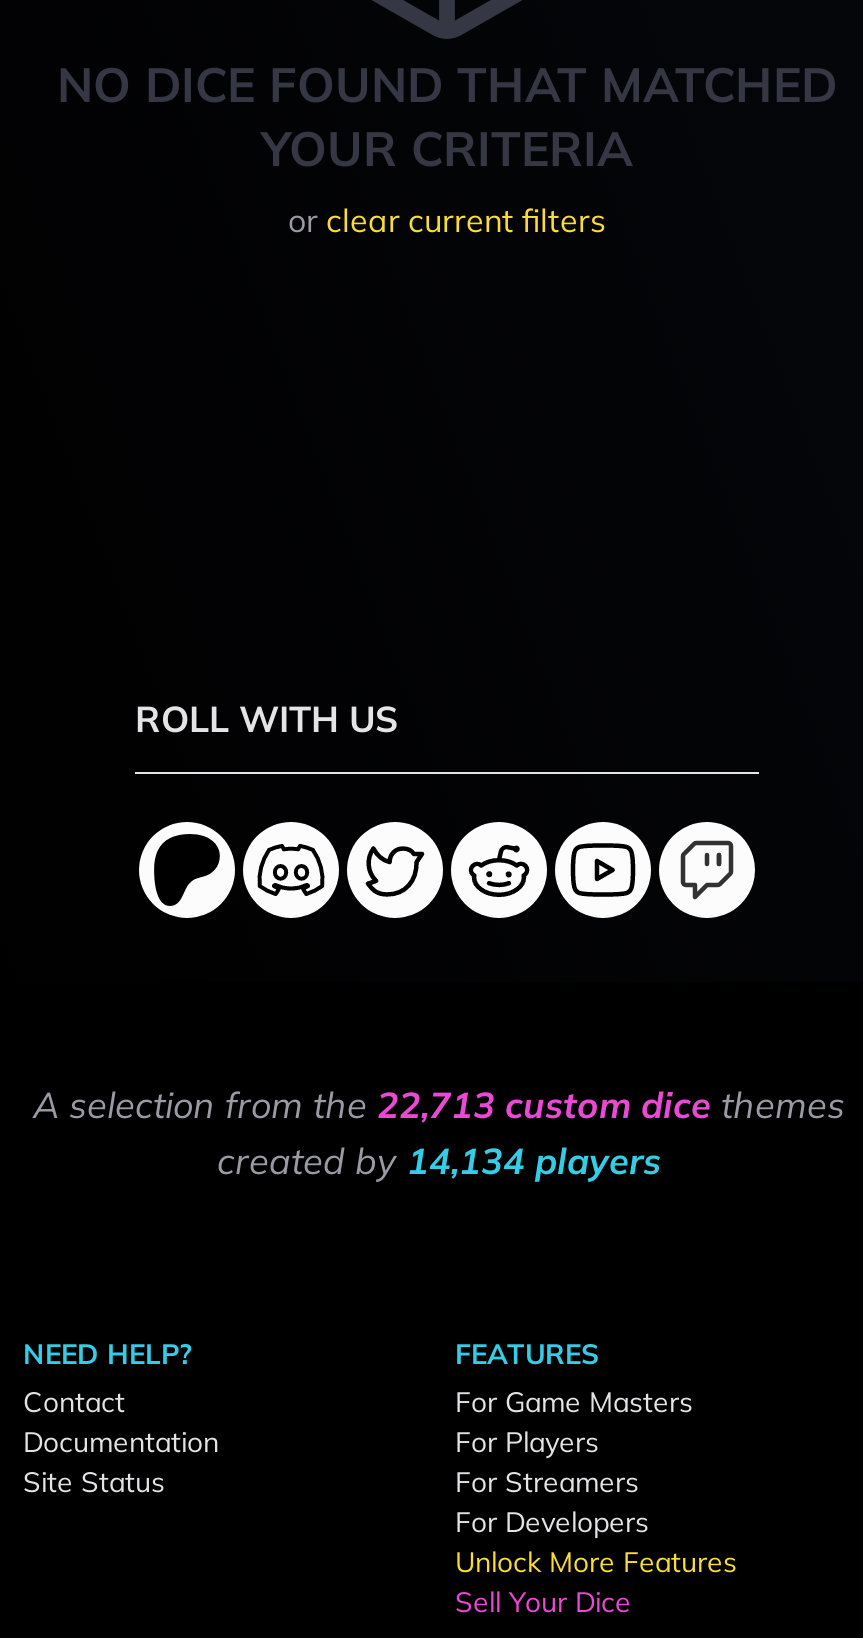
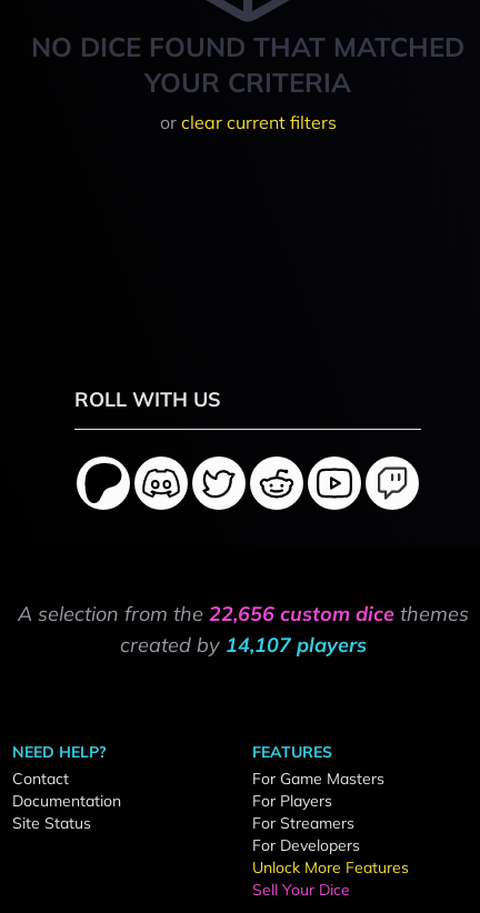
- A selection from the 22,713 custom dice themes
+ A selection from the 22,656 custom dice themes

- created by 14,134 players
+ created by 14,107 players
